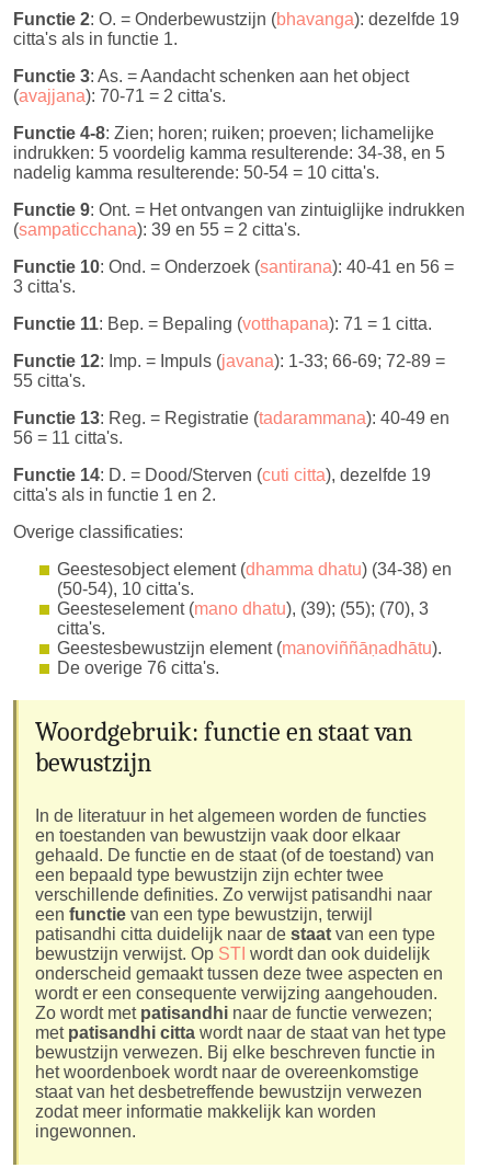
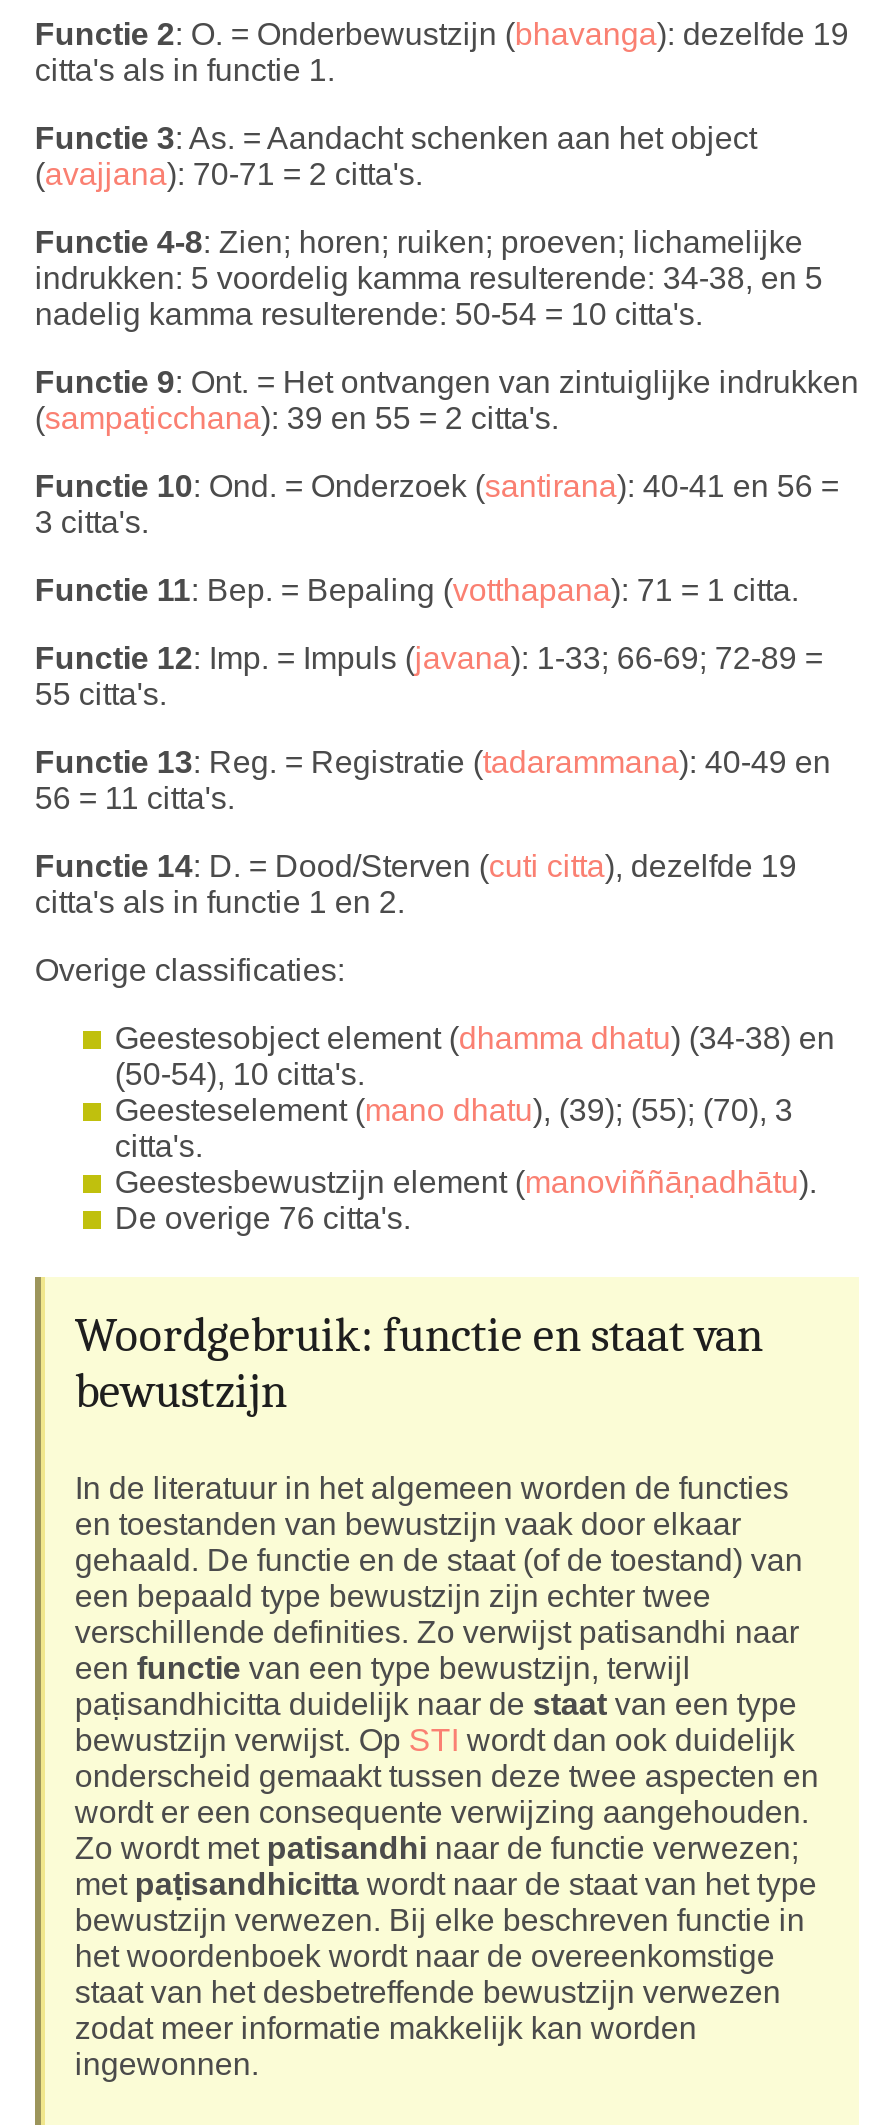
- (sampaticchana): 39 en 55 = 2 citta's.
+ (sampaṭicchana): 39 en 55 = 2 citta's.

- patisandhi citta duidelijk naar de staat van een type
+ paṭisandhicitta duidelijk naar de staat van een type

- met patisandhi citta wordt naar de staat van het type
+ met paṭisandhicitta wordt naar de staat van het type
